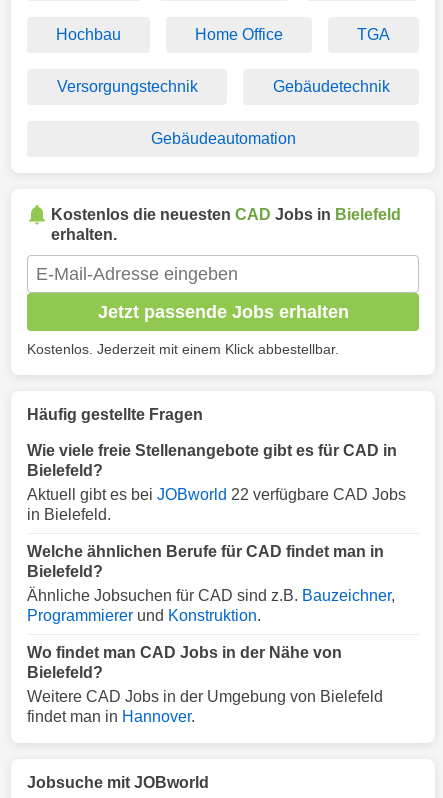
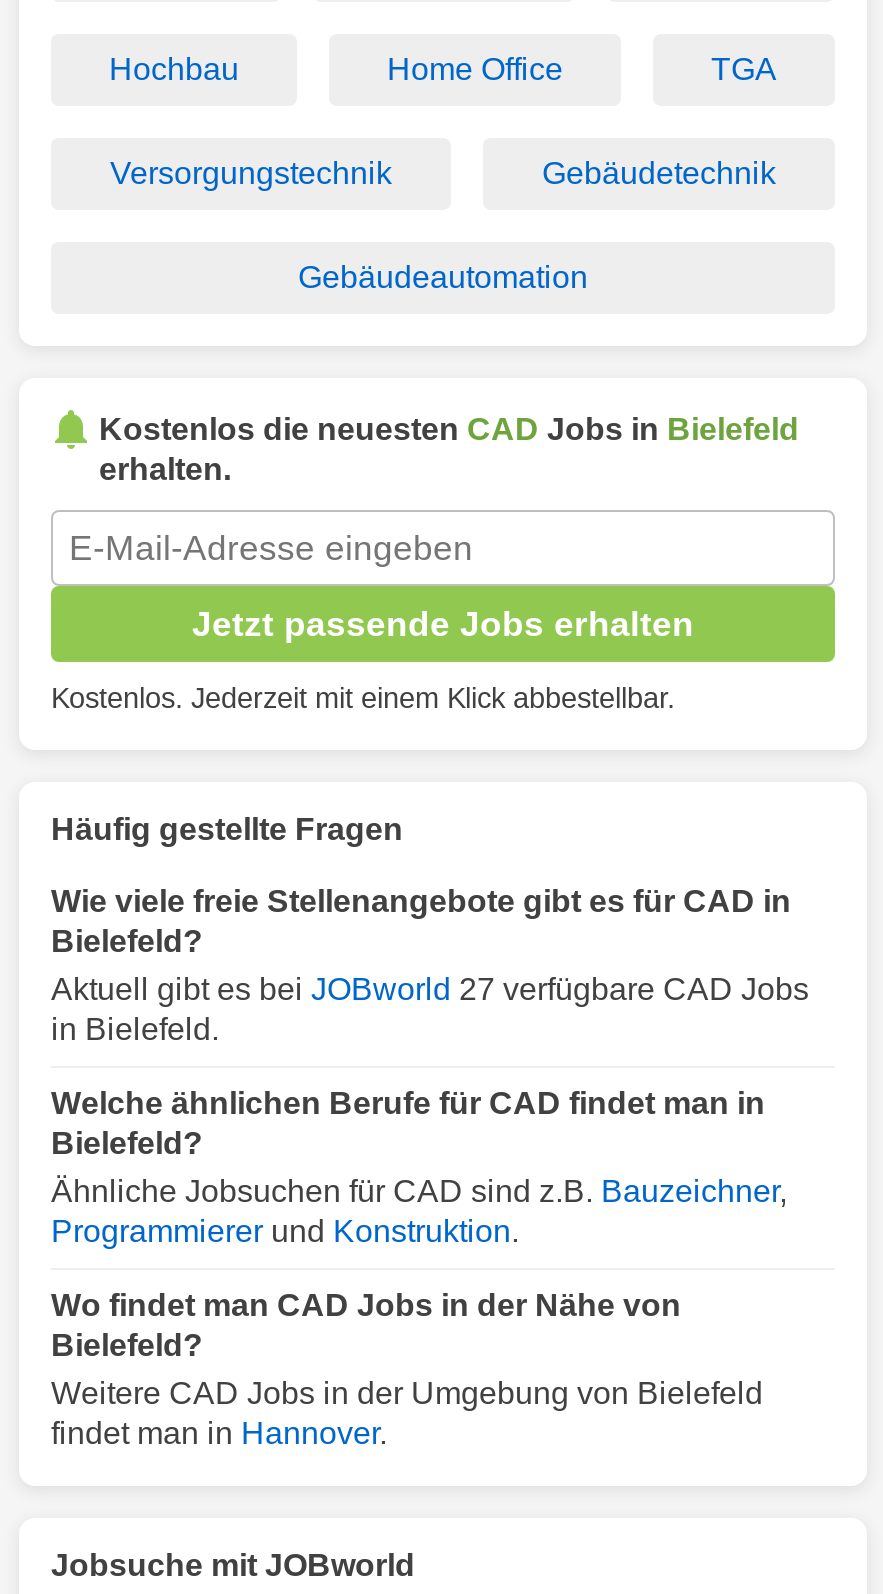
- Aktuell gibt es bei JOBworld 22 verfügbare CAD Jobs
+ Aktuell gibt es bei JOBworld 27 verfügbare CAD Jobs
